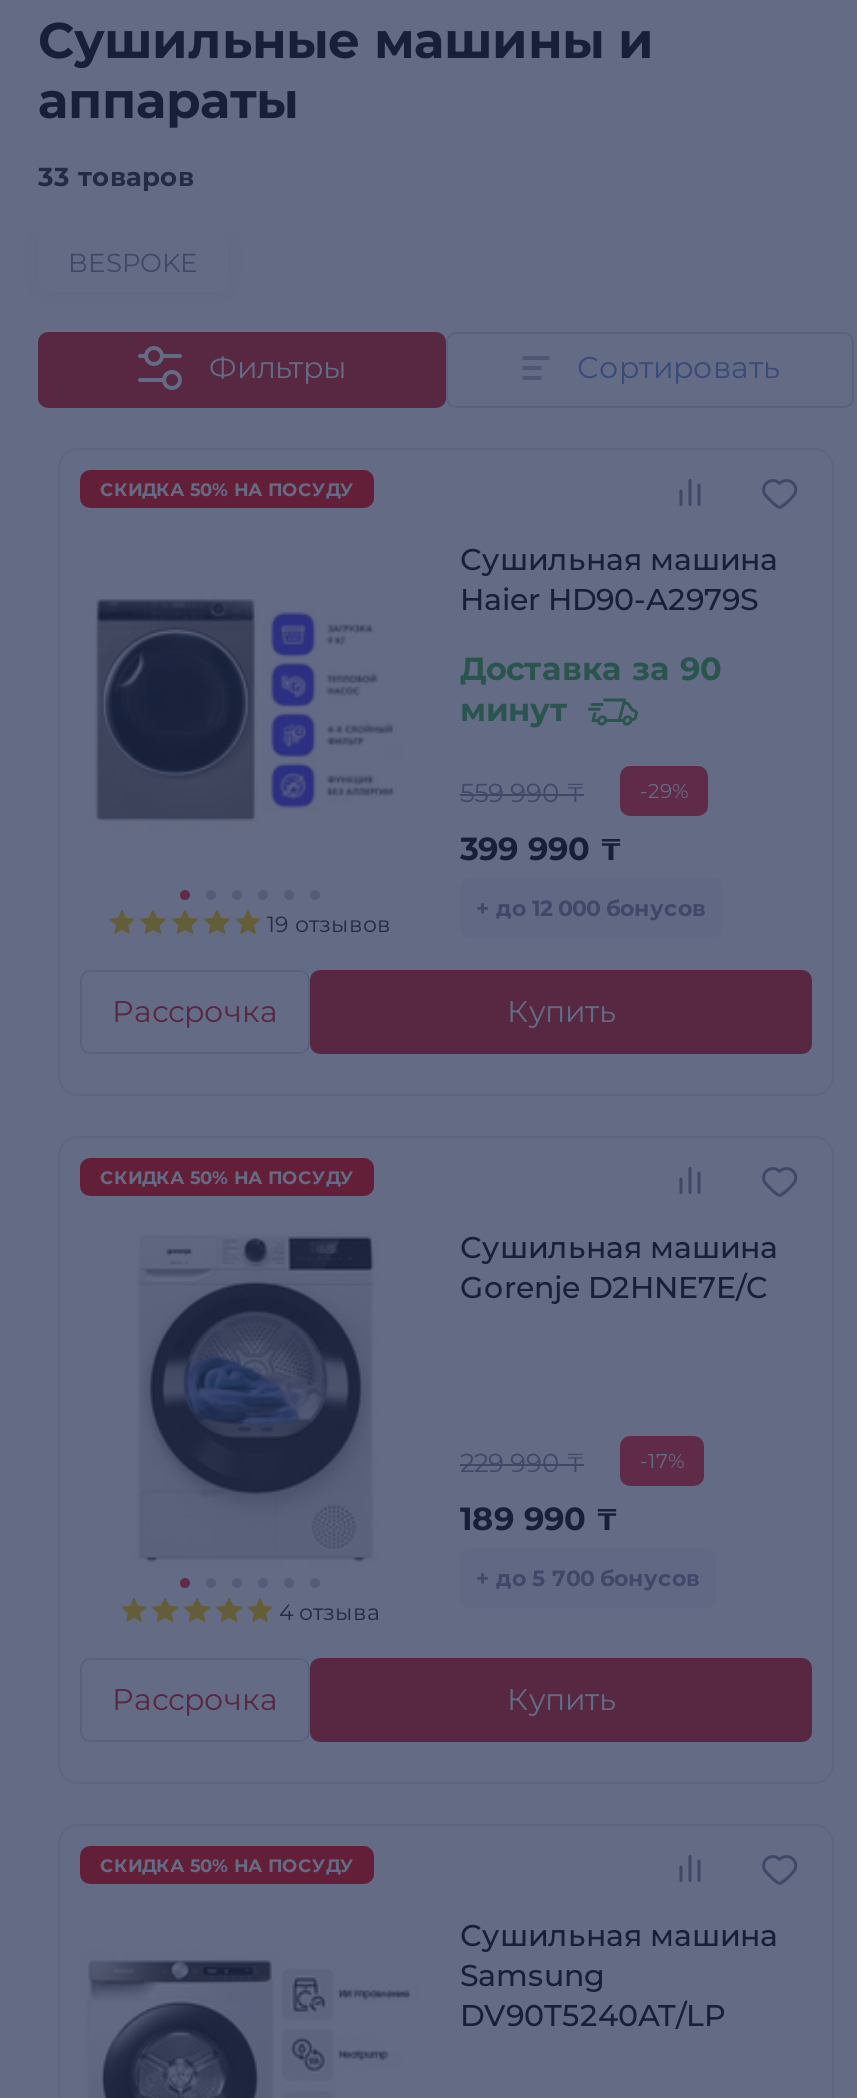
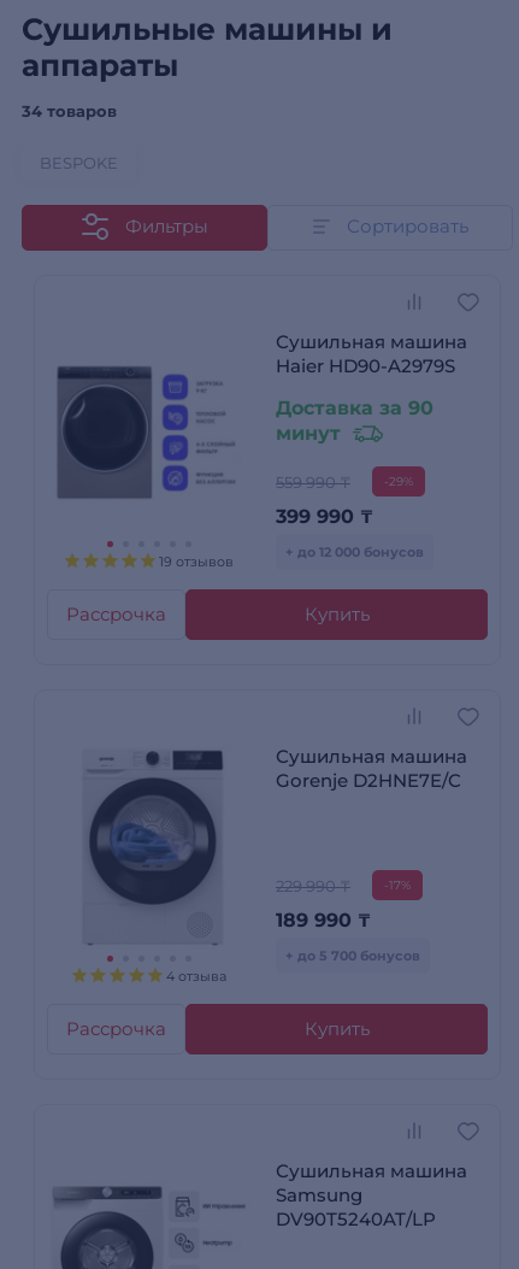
- 33 товаров
+ 34 товаров

- СКИДКА 50% НА ПОСУДУ

- СКИДКА 50% НА ПОСУДУ

- СКИДКА 50% НА ПОСУДУ
